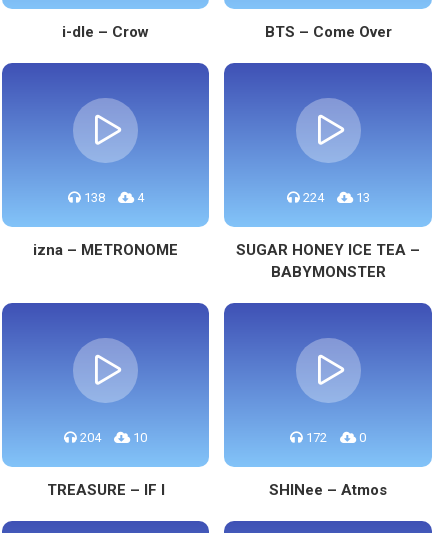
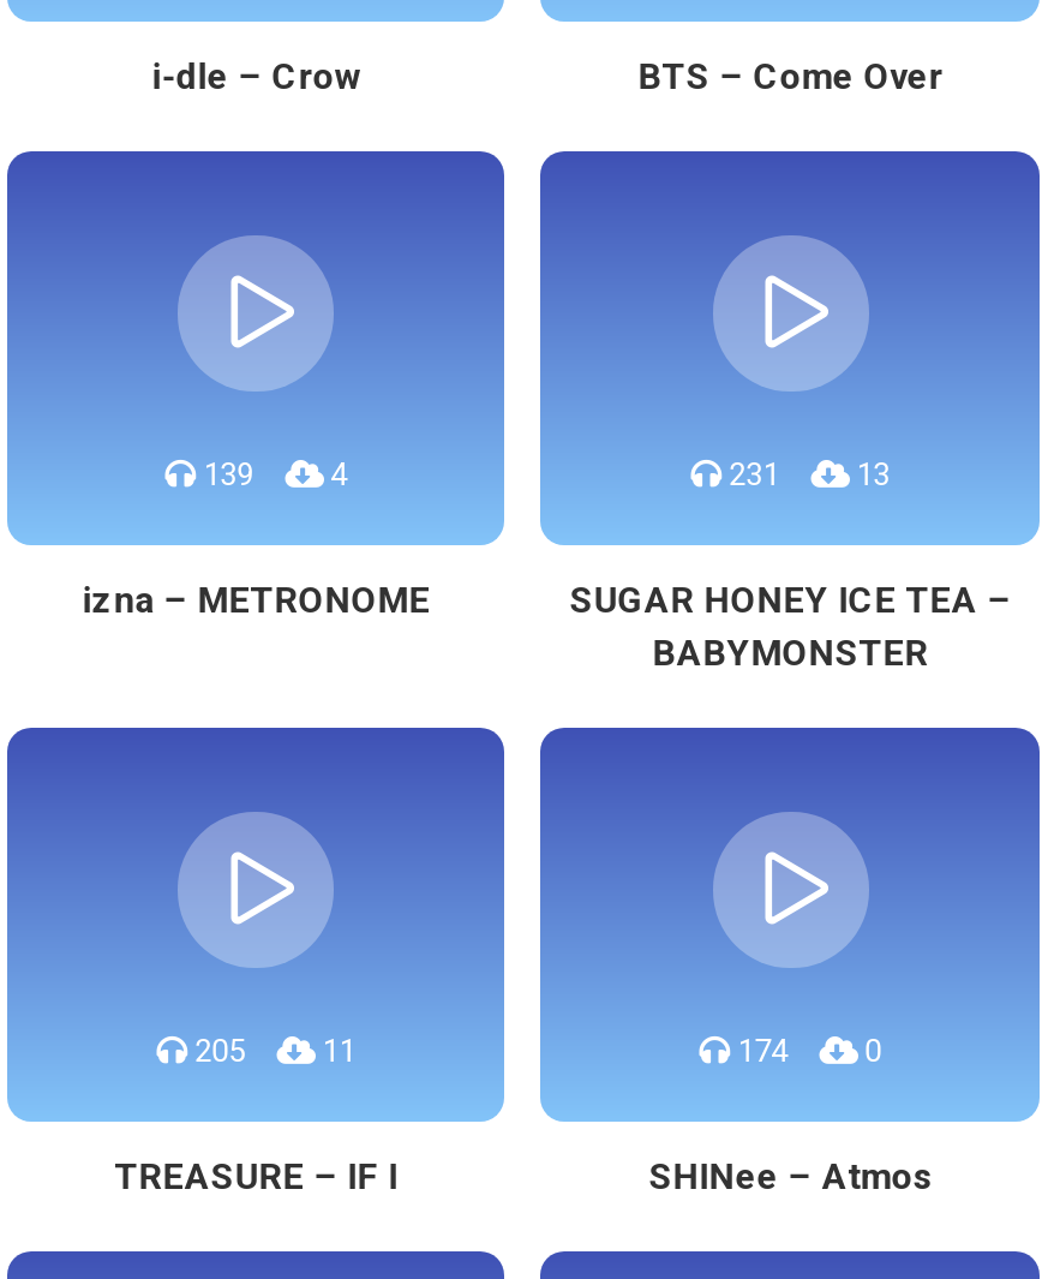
- 138 4
+ 139 4

- 224 13
+ 231 13

- 204
+ 205

- 10
+ 11

- 172 0
+ 174 0
